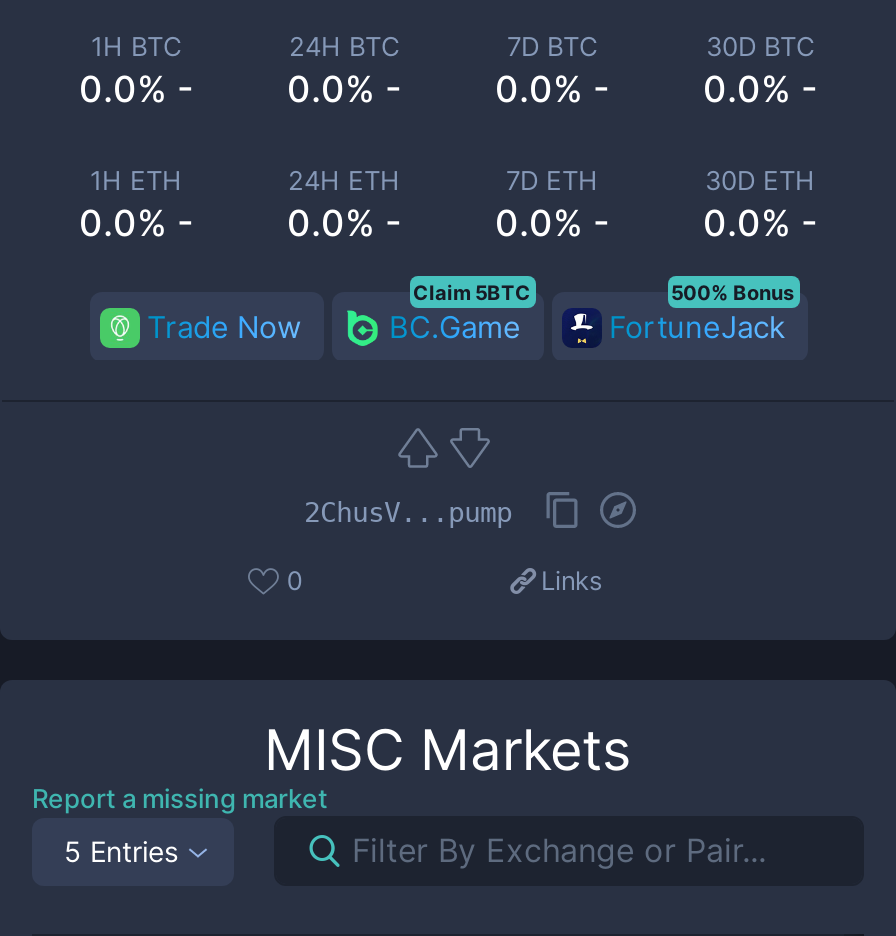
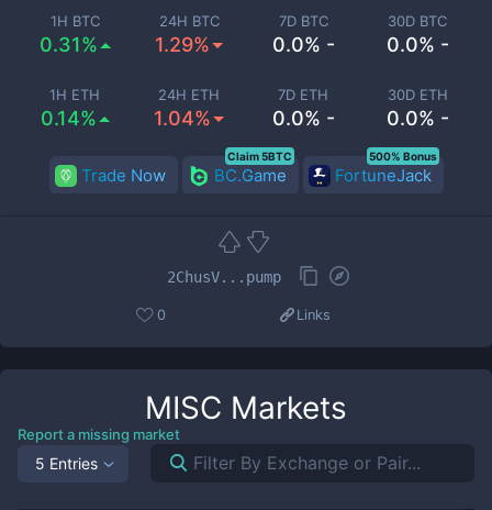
- 0.0% -
+ 0.31%

- 0.0% -
+ 1.29%

- 0.0% -
+ 0.14%

- 0.0% -
+ 1.04%
